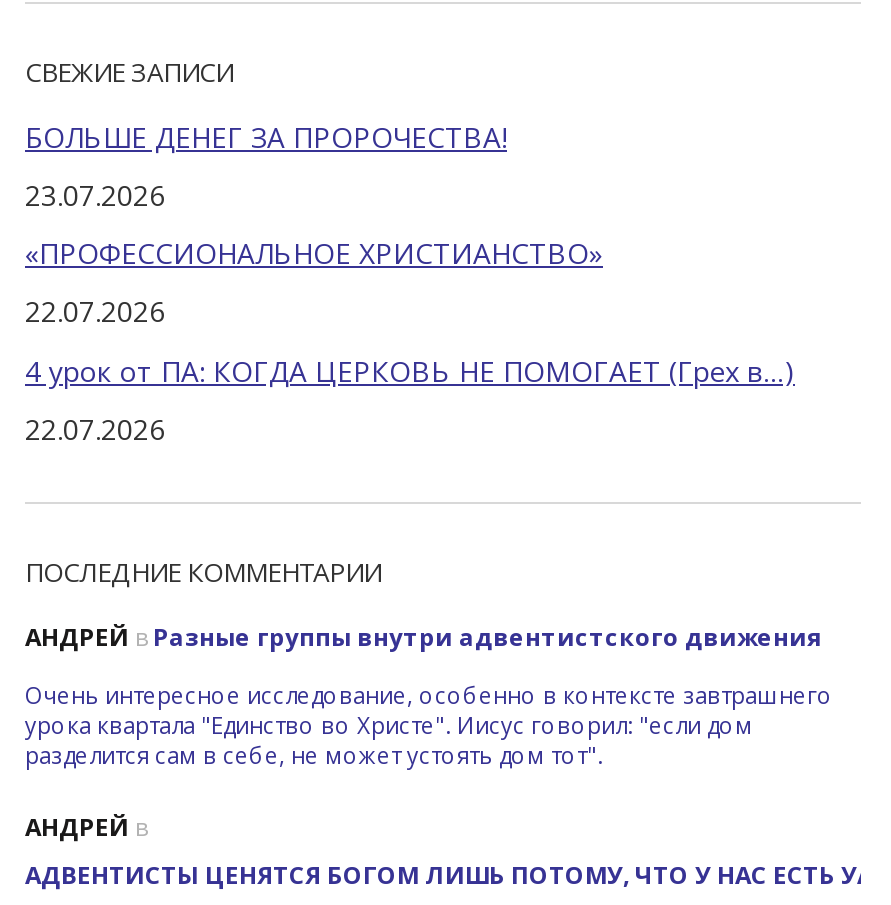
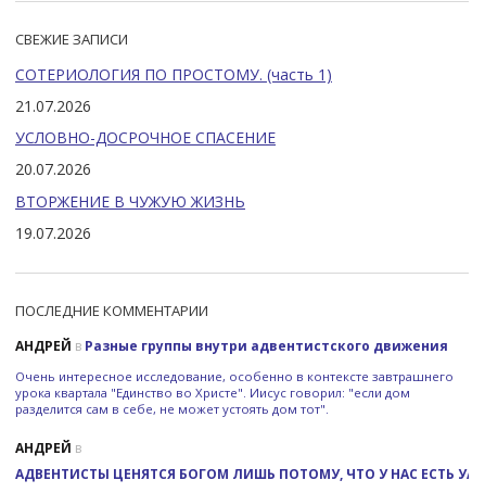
- БОЛЬШЕ ДЕНЕГ ЗА ПРОРОЧЕСТВА!
+ СОТЕРИОЛОГИЯ ПО ПРОСТОМУ. (часть 1)

- 23.07.2026
+ 21.07.2026

- «ПРОФЕССИОНАЛЬНОЕ ХРИСТИАНСТВО»
+ УСЛОВНО-ДОСРОЧНОЕ СПАСЕНИЕ

- 22.07.2026
+ 20.07.2026

- 4 урок от ПА: КОГДА ЦЕРКОВЬ НЕ ПОМОГАЕТ (Грех в…)
+ ВТОРЖЕНИЕ В ЧУЖУЮ ЖИЗНЬ

- 22.07.2026
+ 19.07.2026
